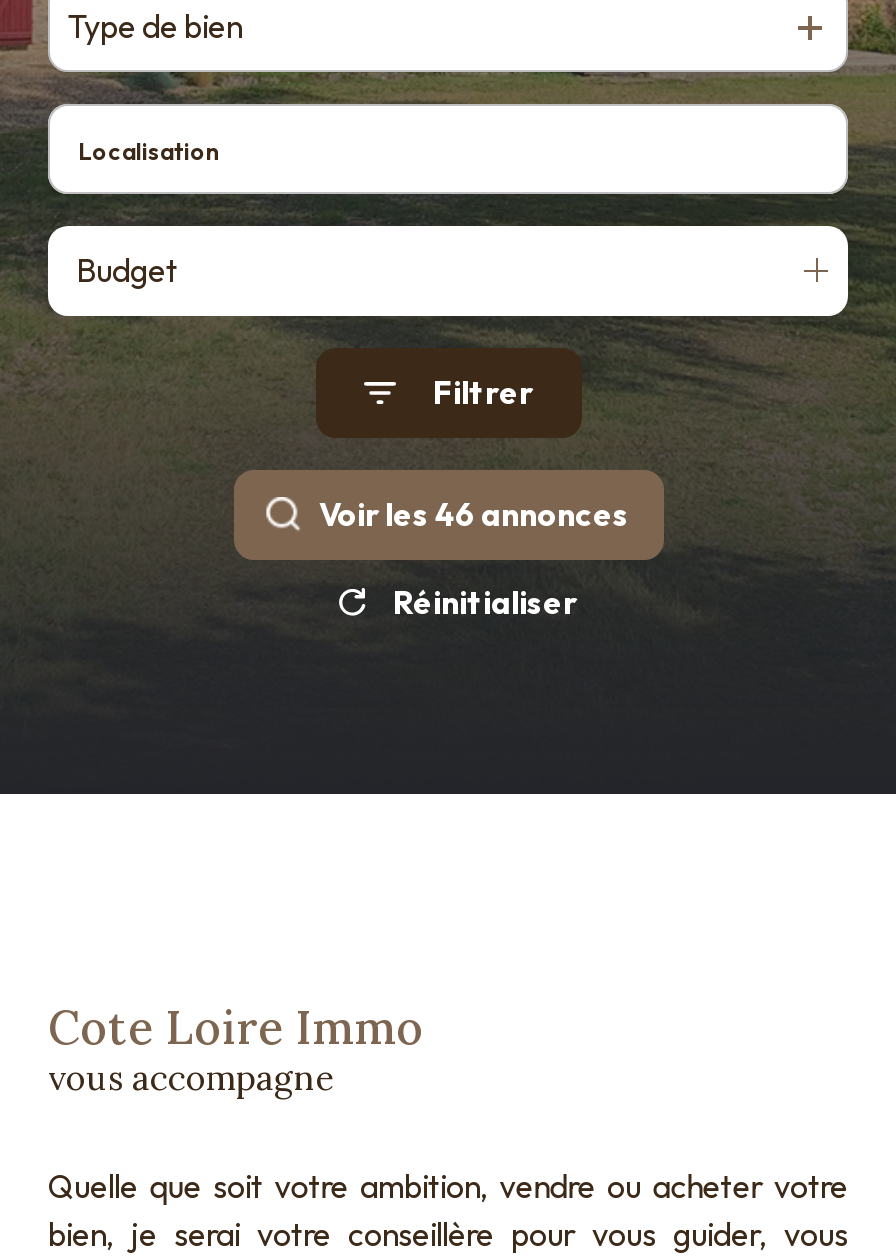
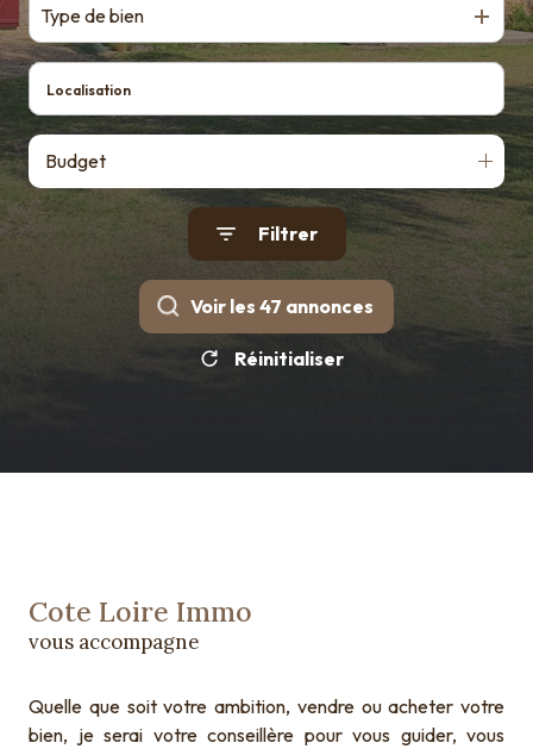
- Voir les 46 annonces
+ Voir les 47 annonces
